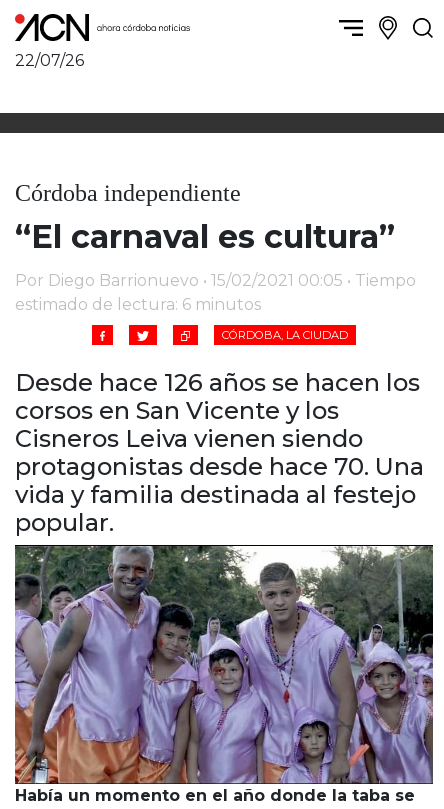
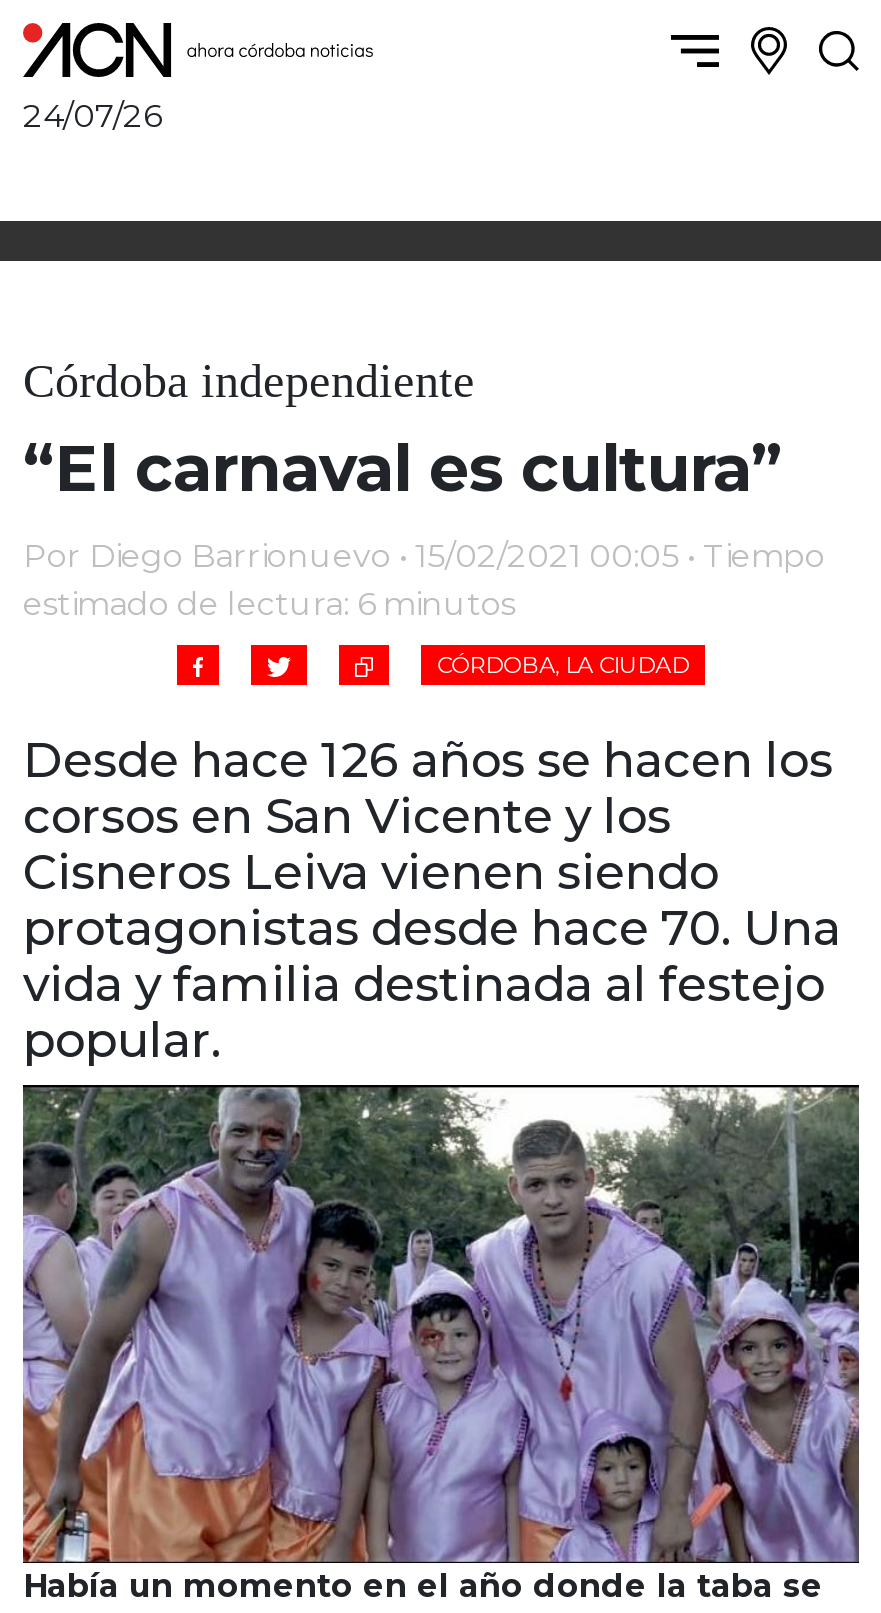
- 22/07/26
+ 24/07/26
